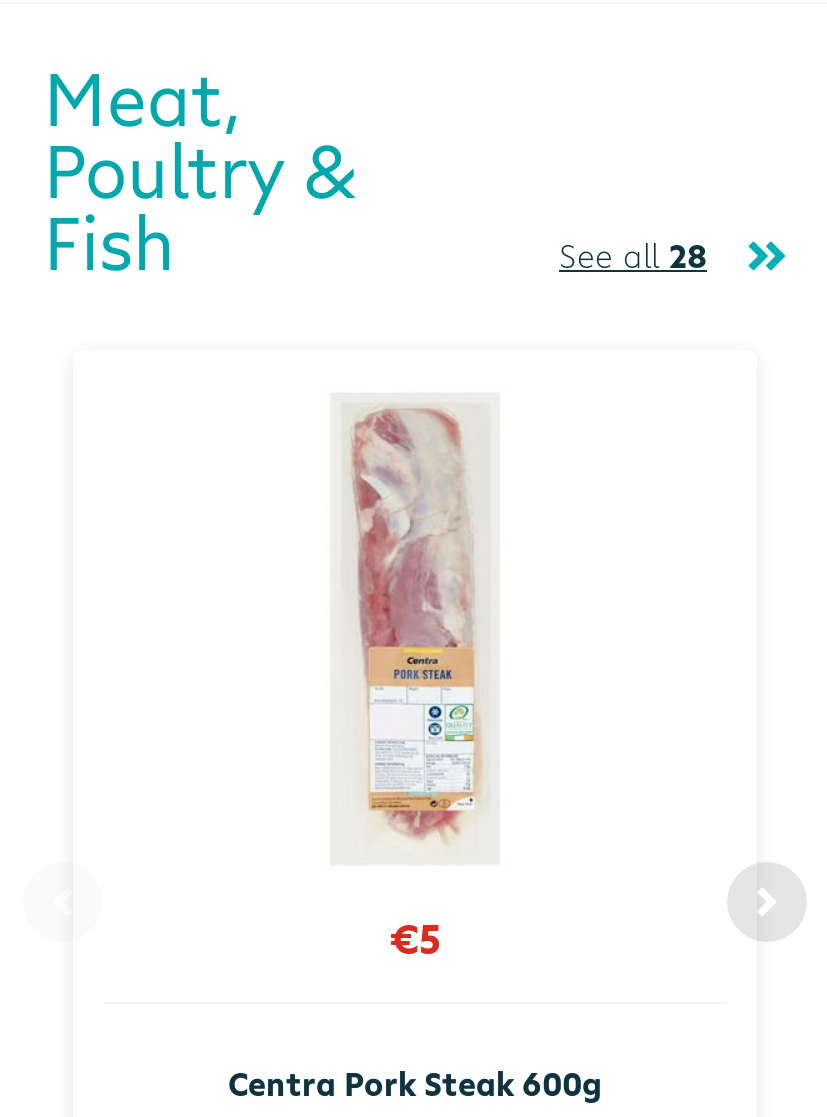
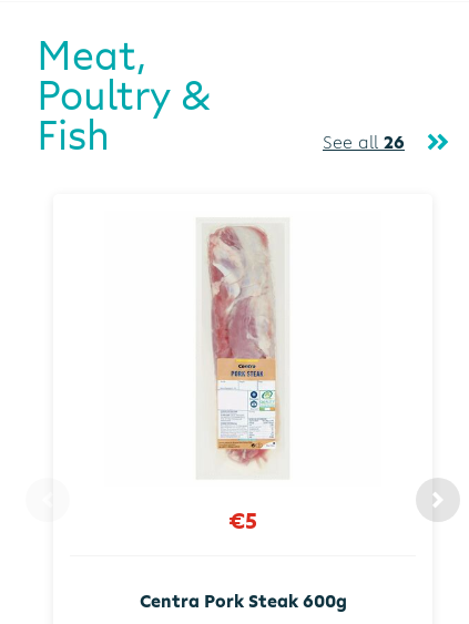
- See all 28
+ See all 26
